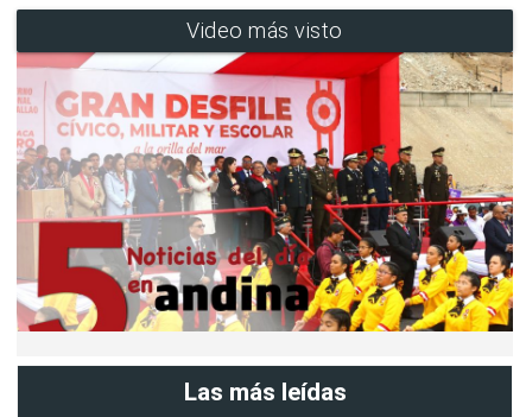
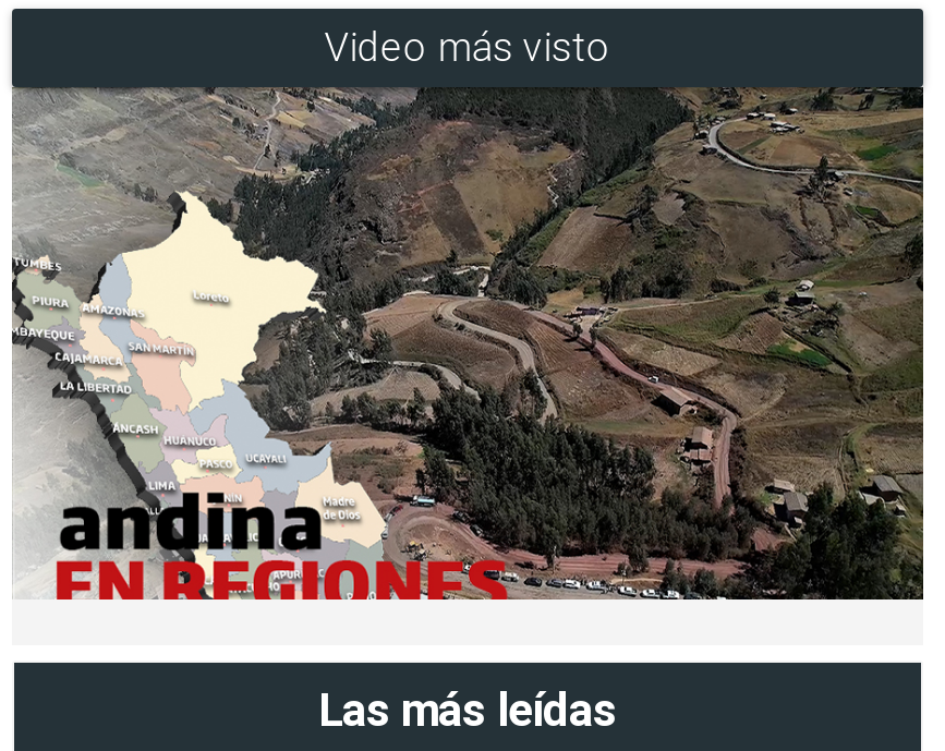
- [image]
+ [image]
